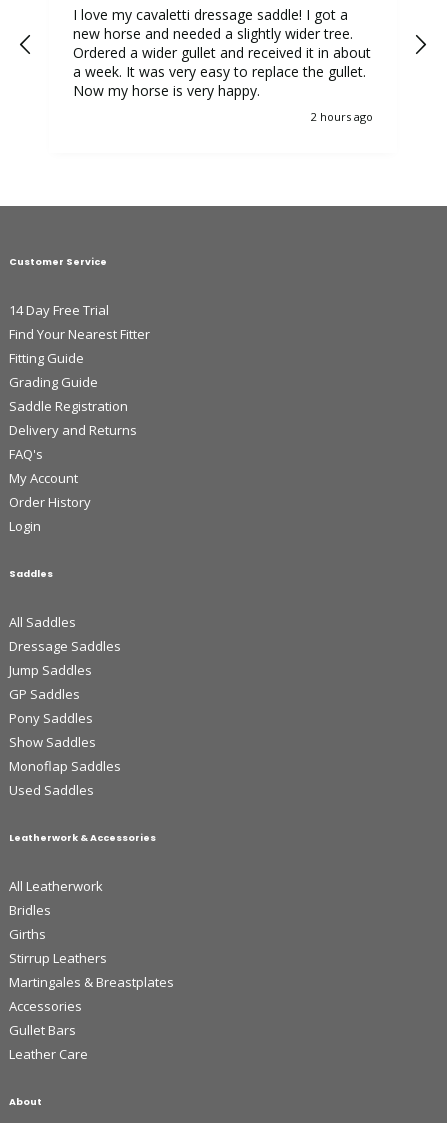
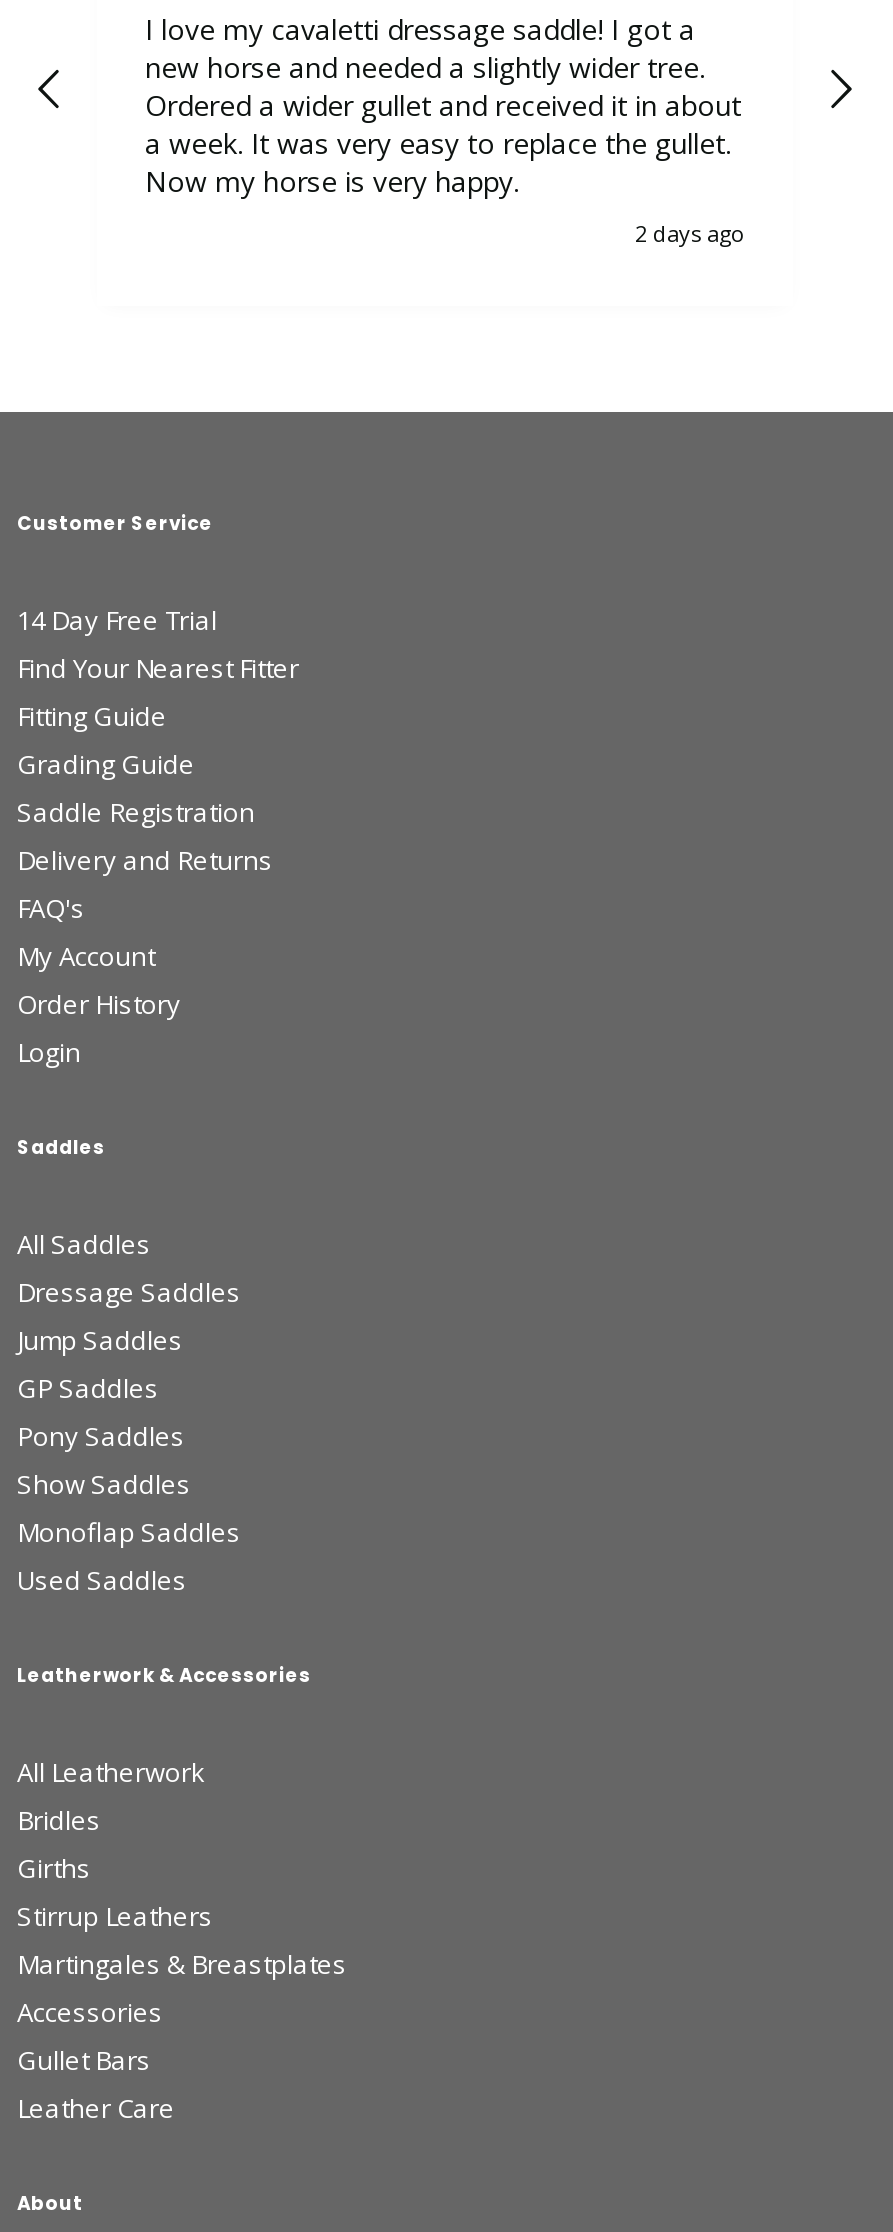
- 2 hours ago
+ 2 days ago
